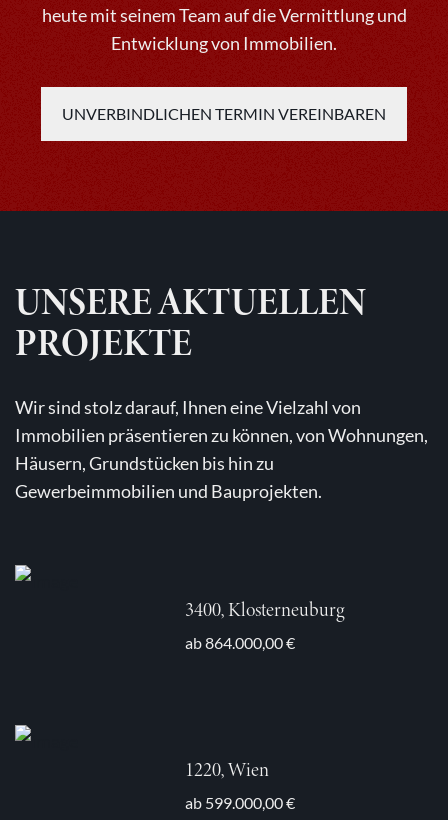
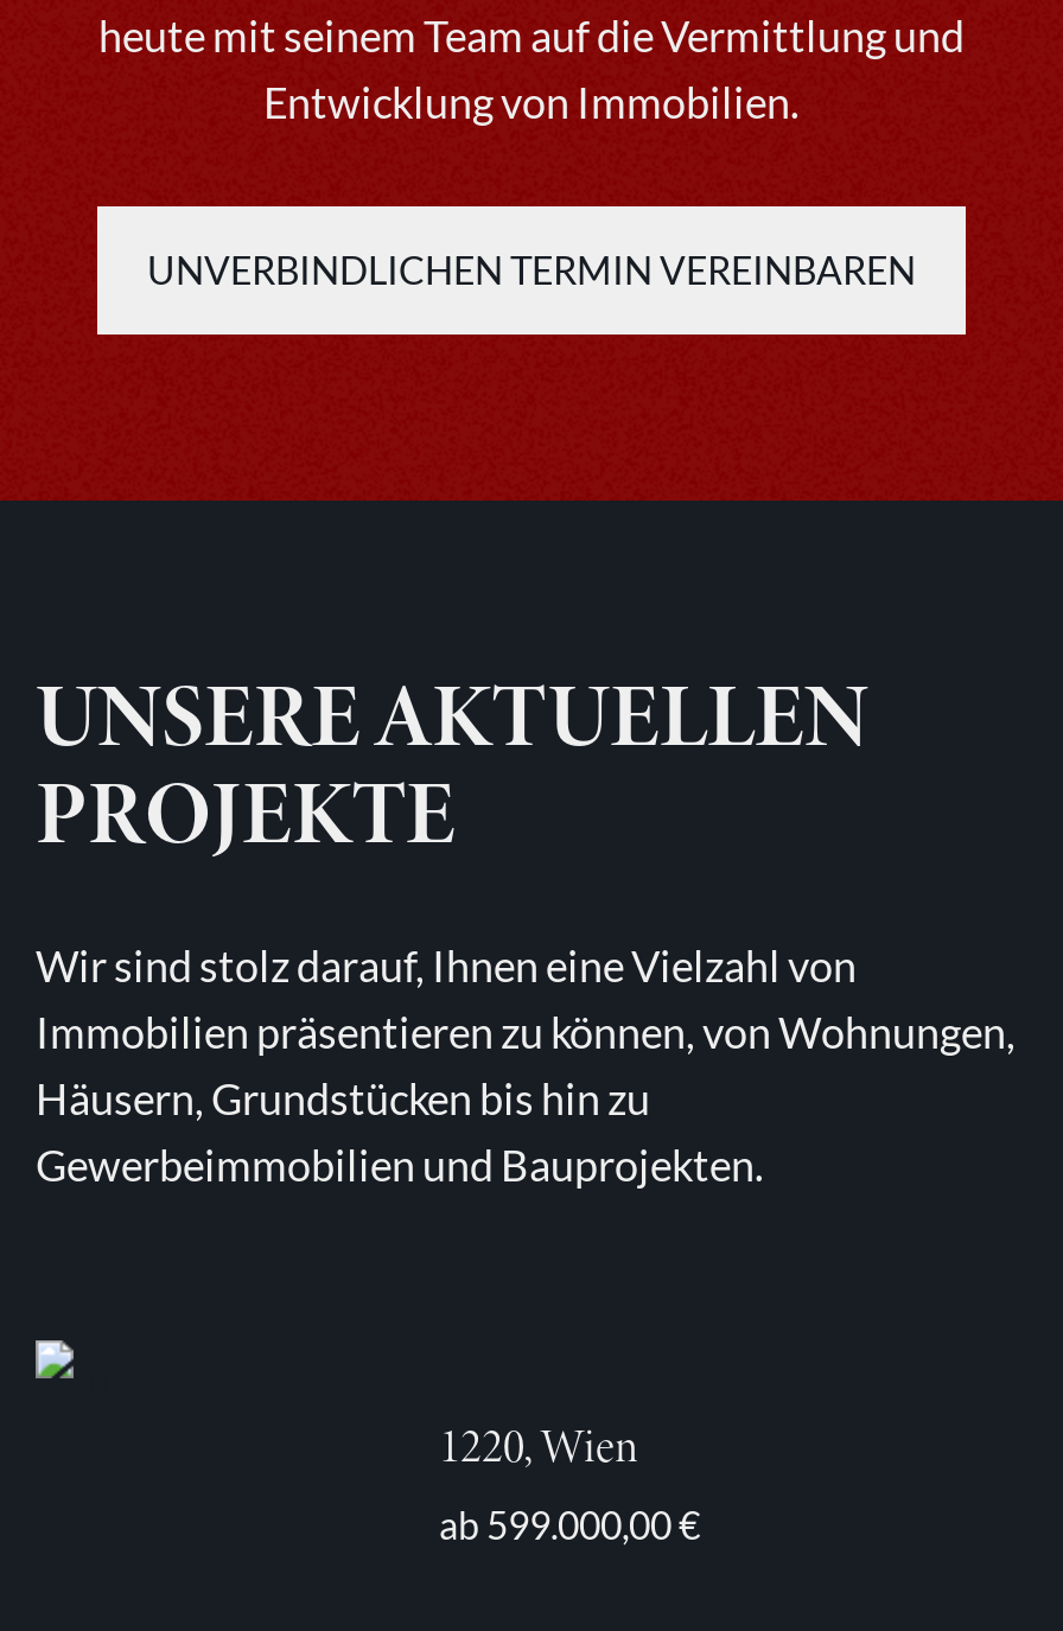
- 3400, Klosterneuburg
- ab 864.000,00 €
